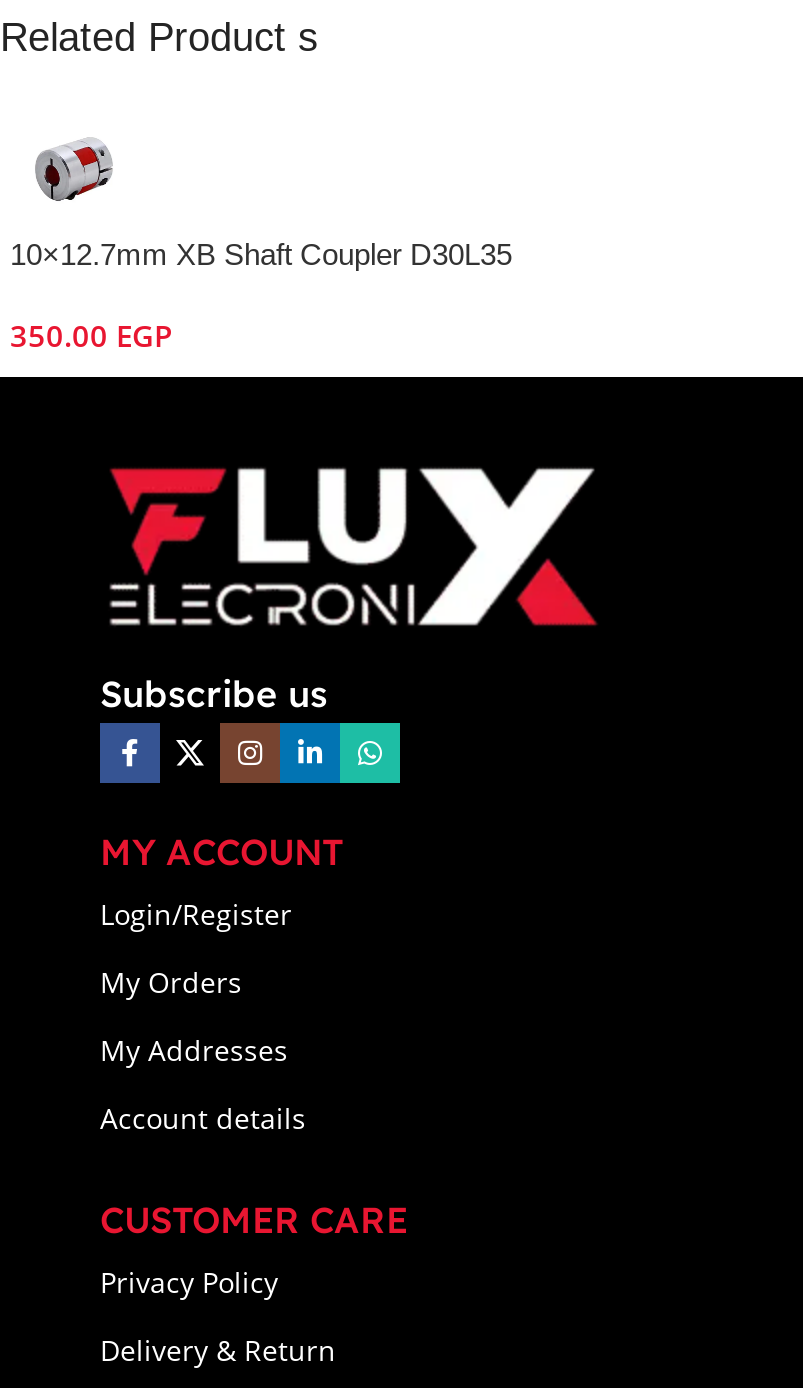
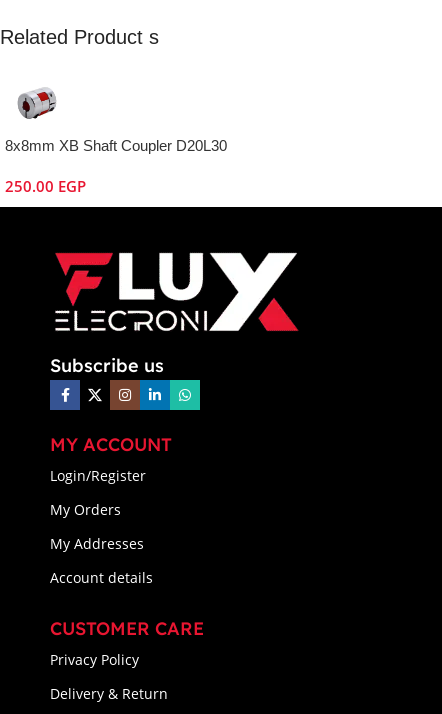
- 10×12.7mm XB Shaft Coupler D30L35
+ 8x8mm XB Shaft Coupler D20L30

- 350.00 EGP
+ 250.00 EGP
